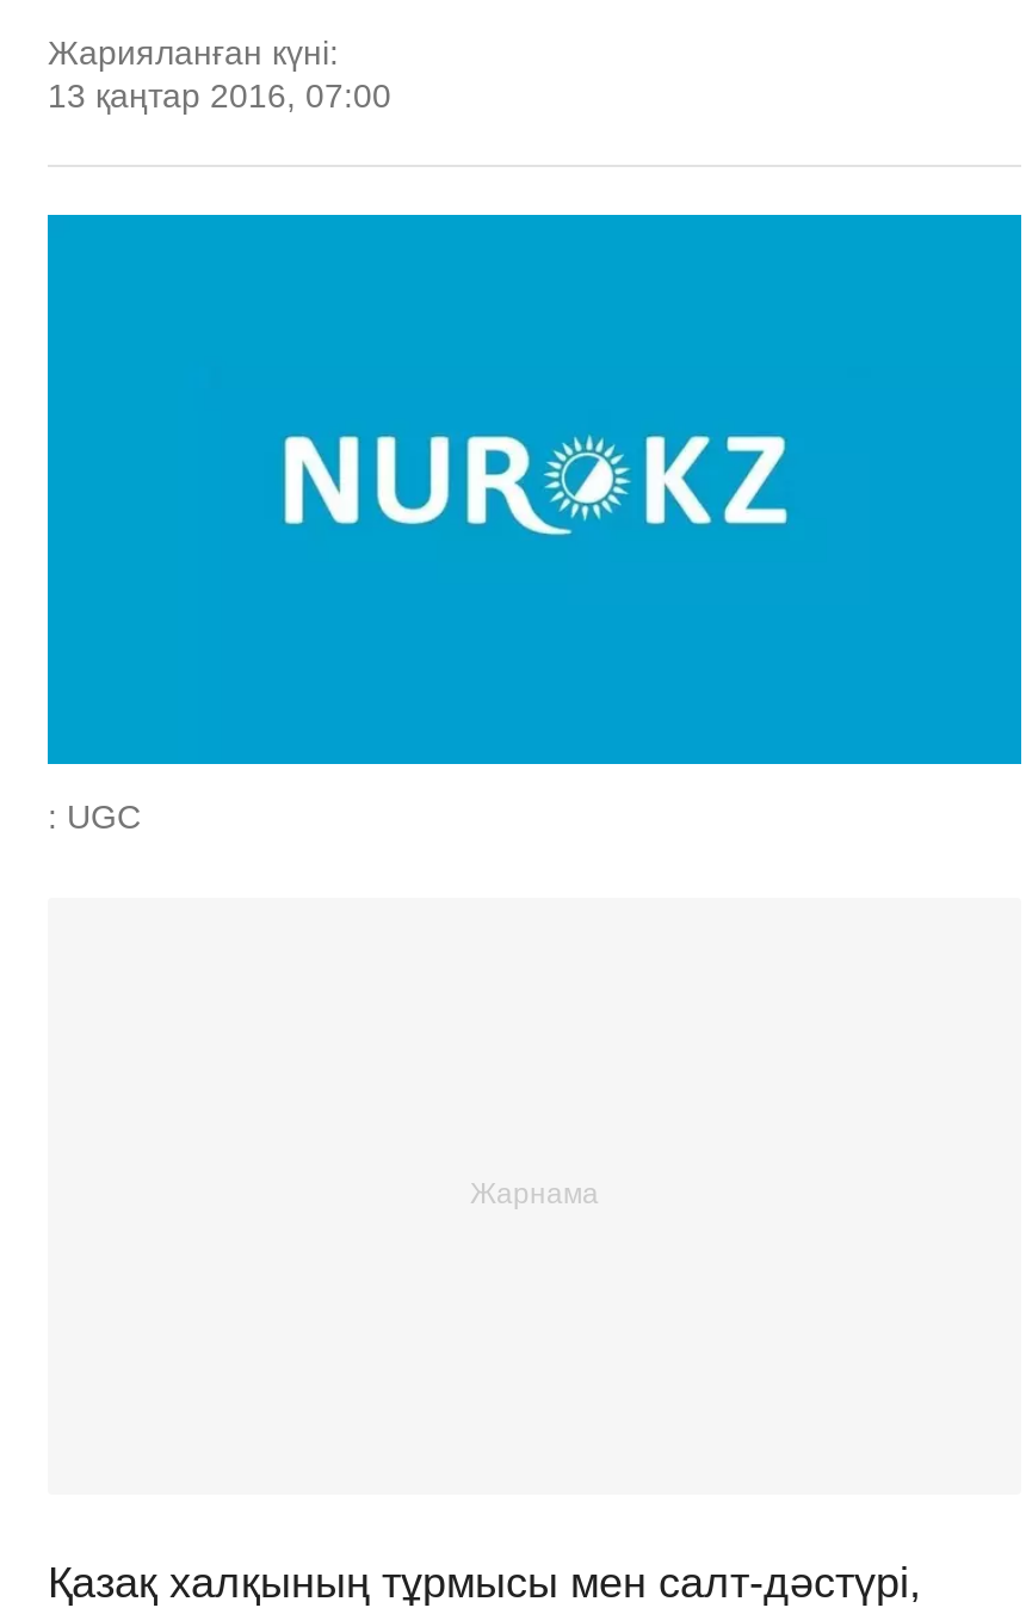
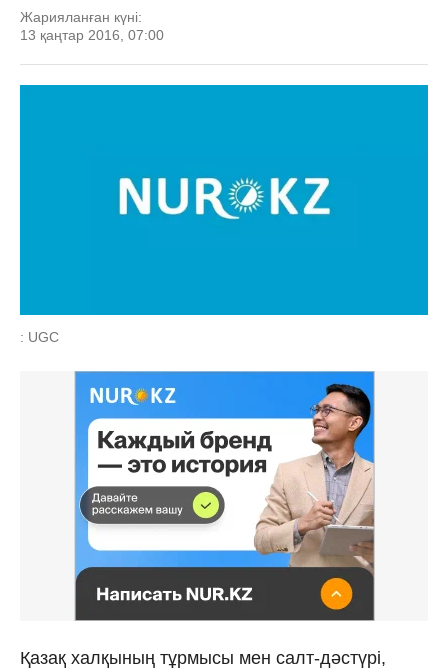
+ [image]
